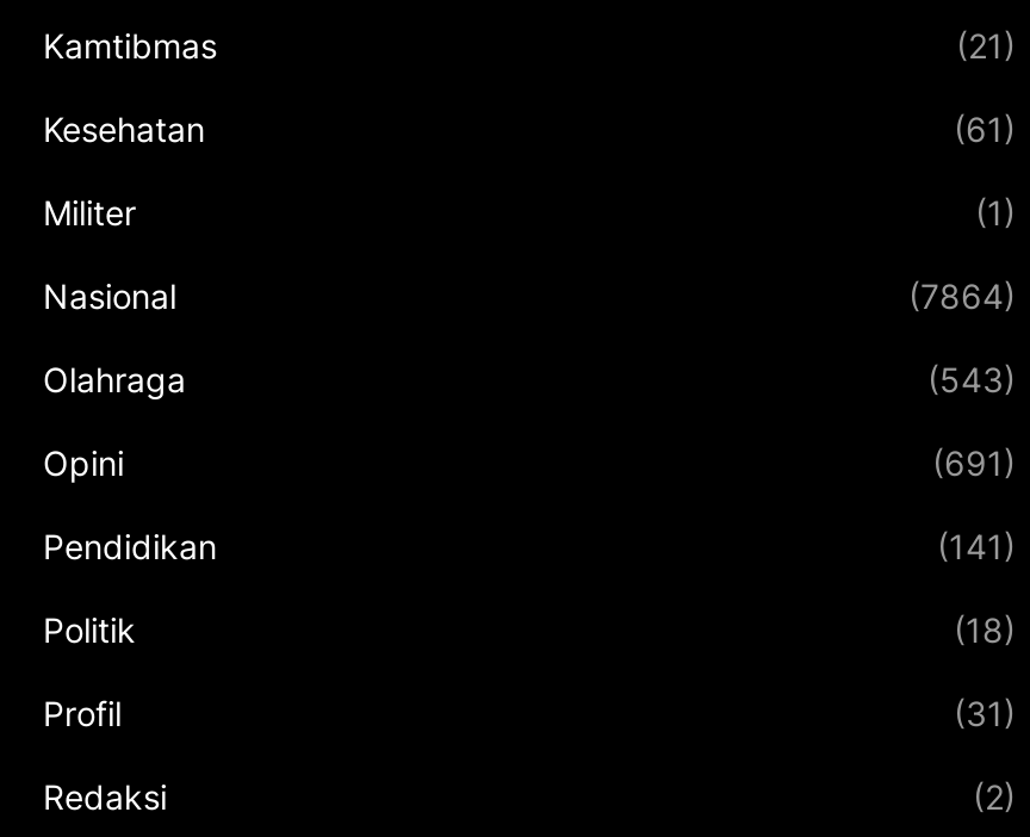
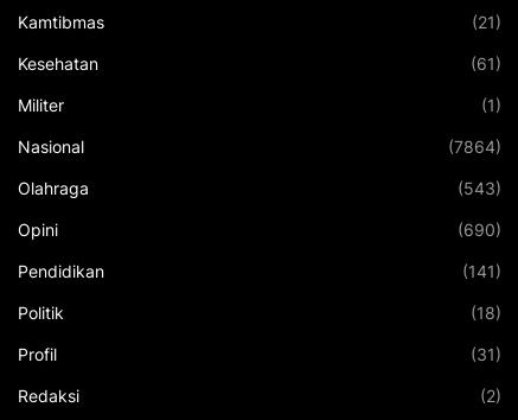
- (691)
+ (690)
